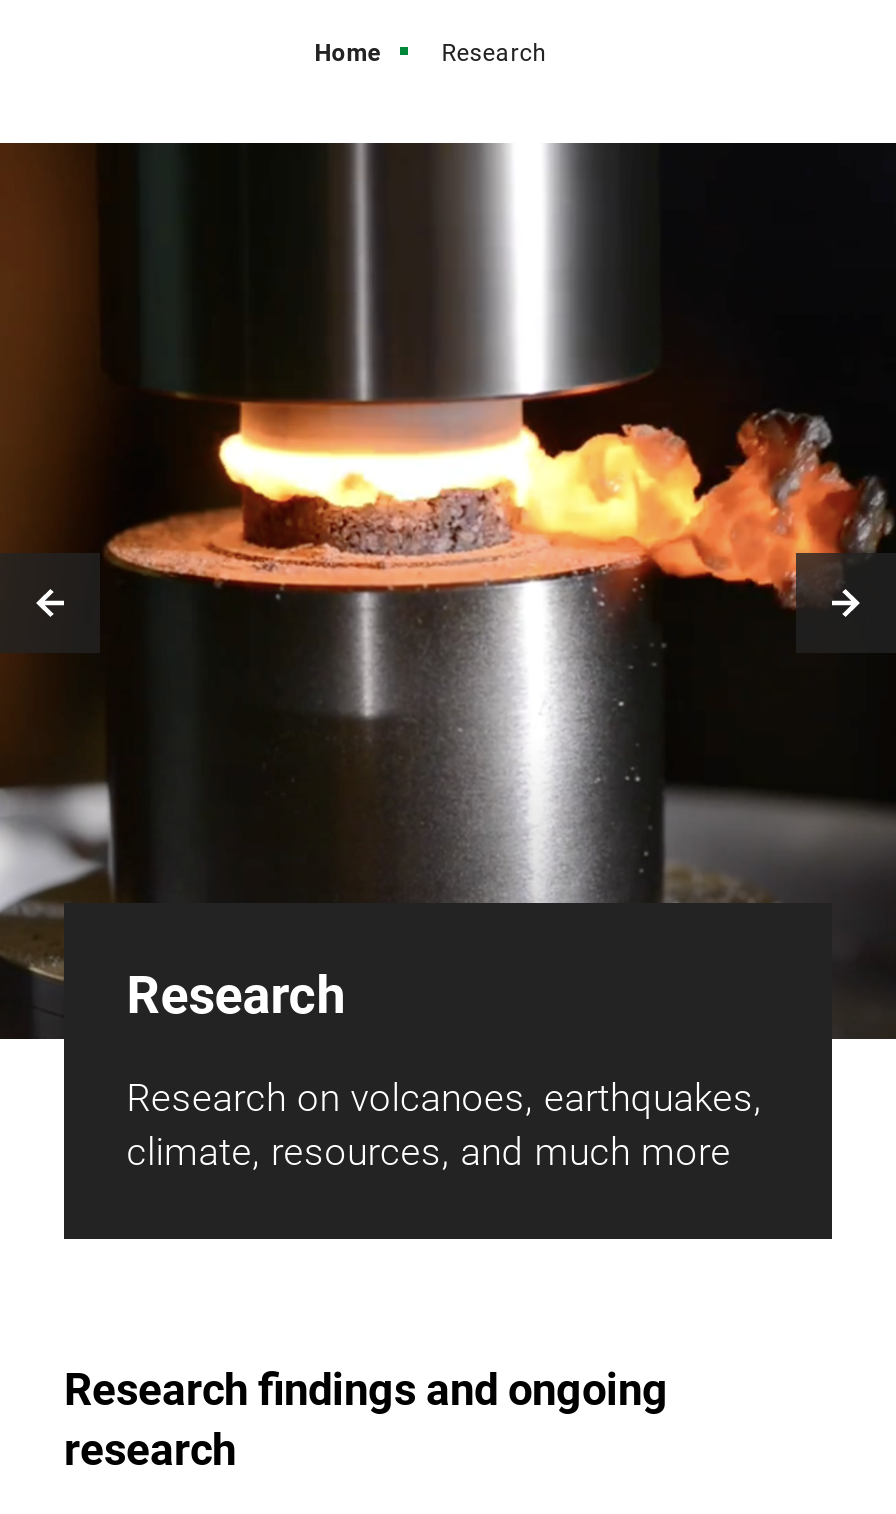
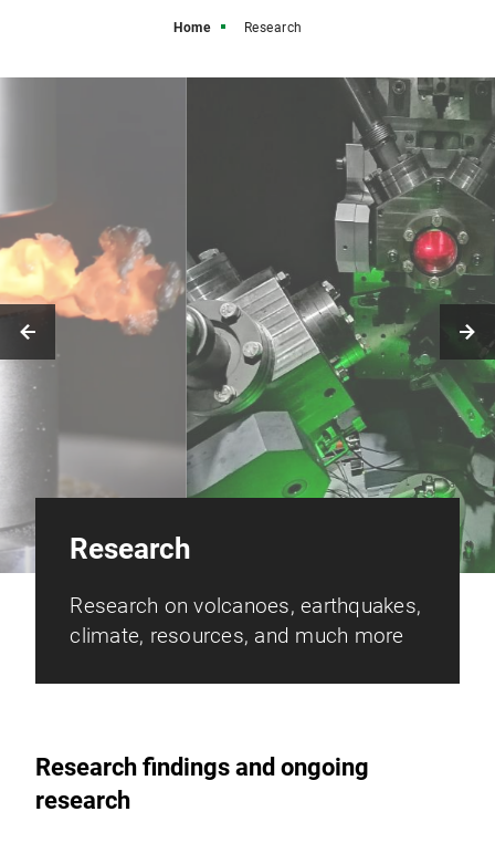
- [image]
+ [image]
